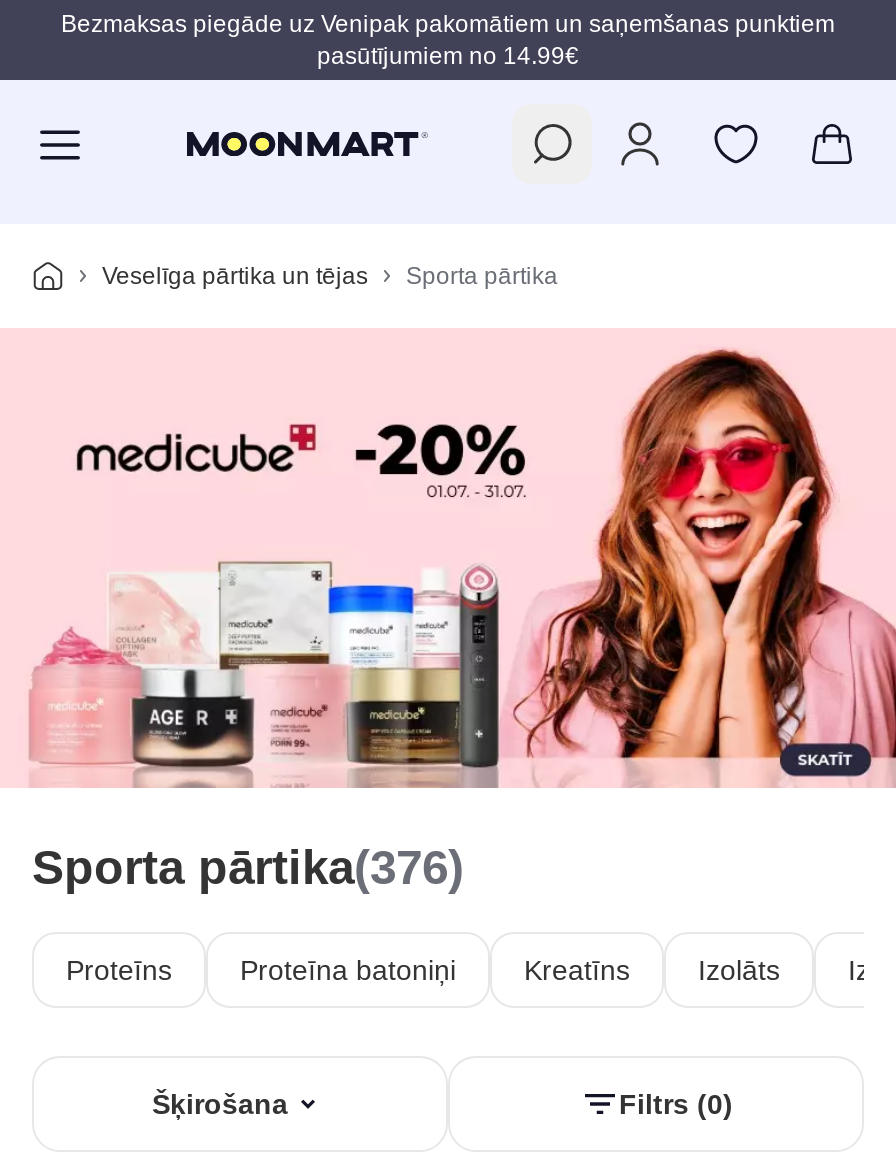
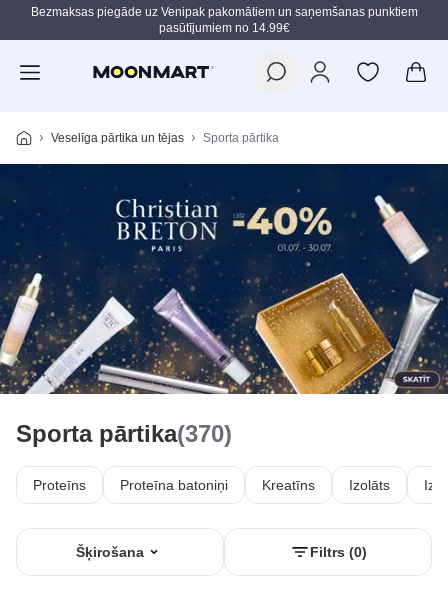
- [image]
- Sporta pārtika(376)
+ [image]
+ Sporta pārtika(370)
